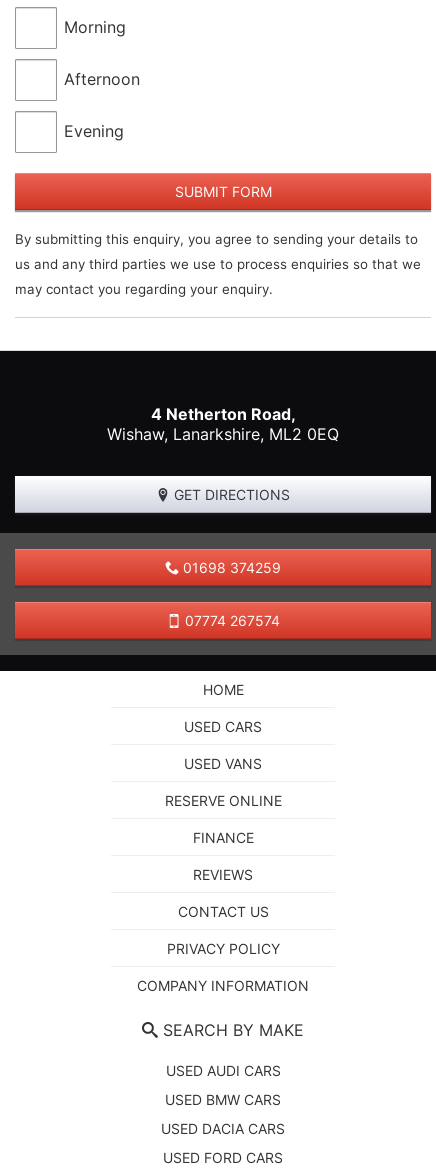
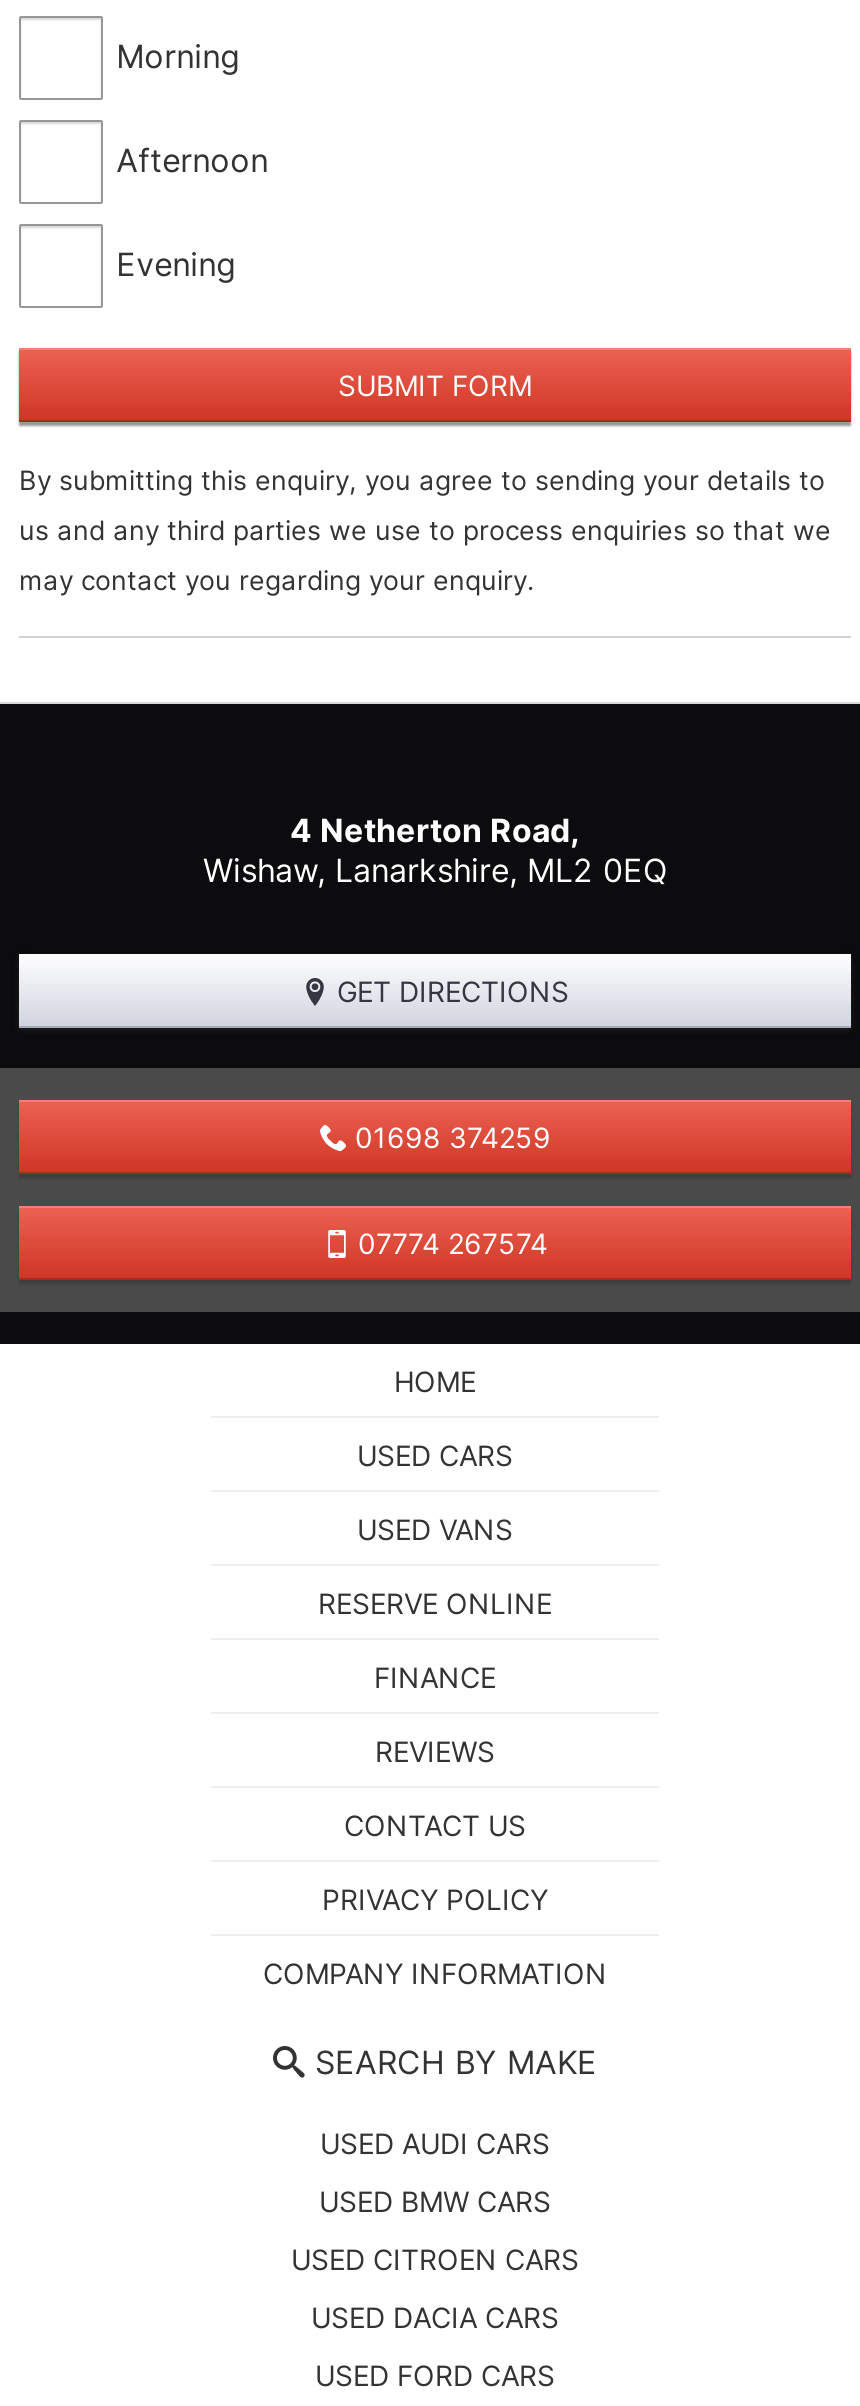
+ USED CITROEN CARS
